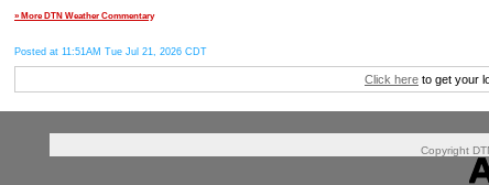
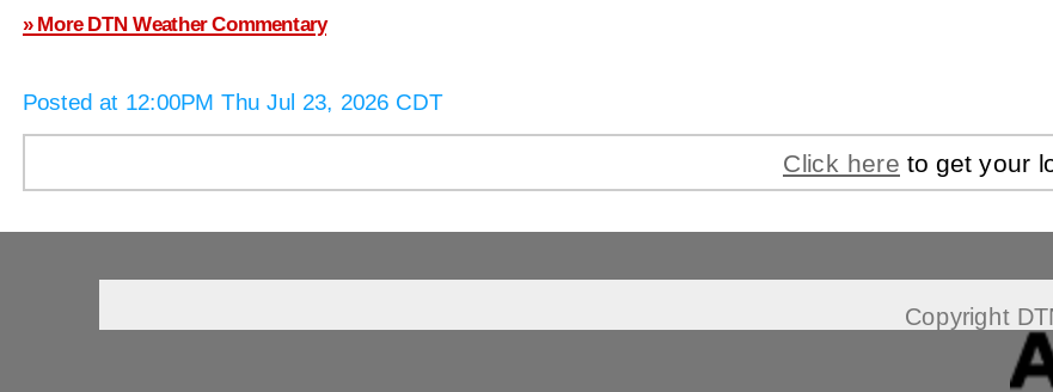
- Posted at 11:51AM Tue Jul 21, 2026 CDT
+ Posted at 12:00PM Thu Jul 23, 2026 CDT
